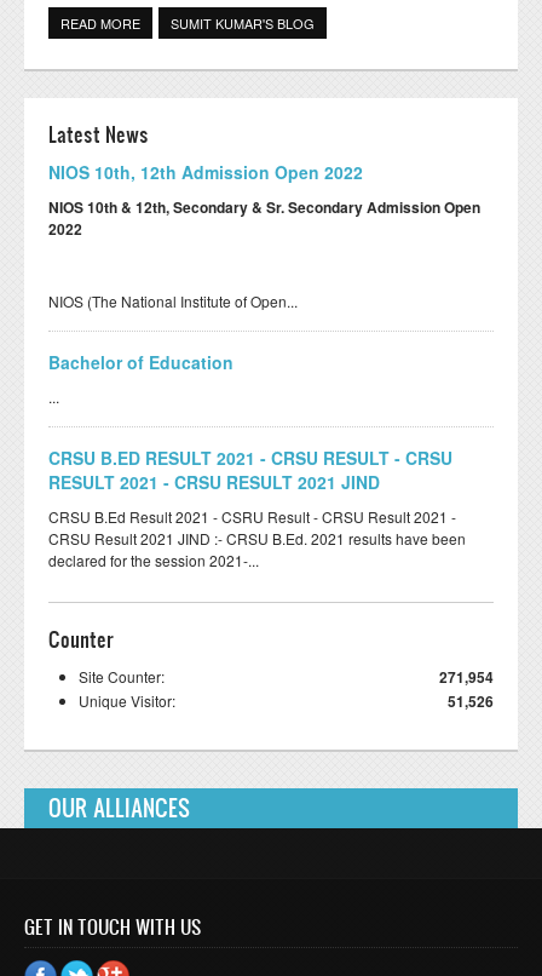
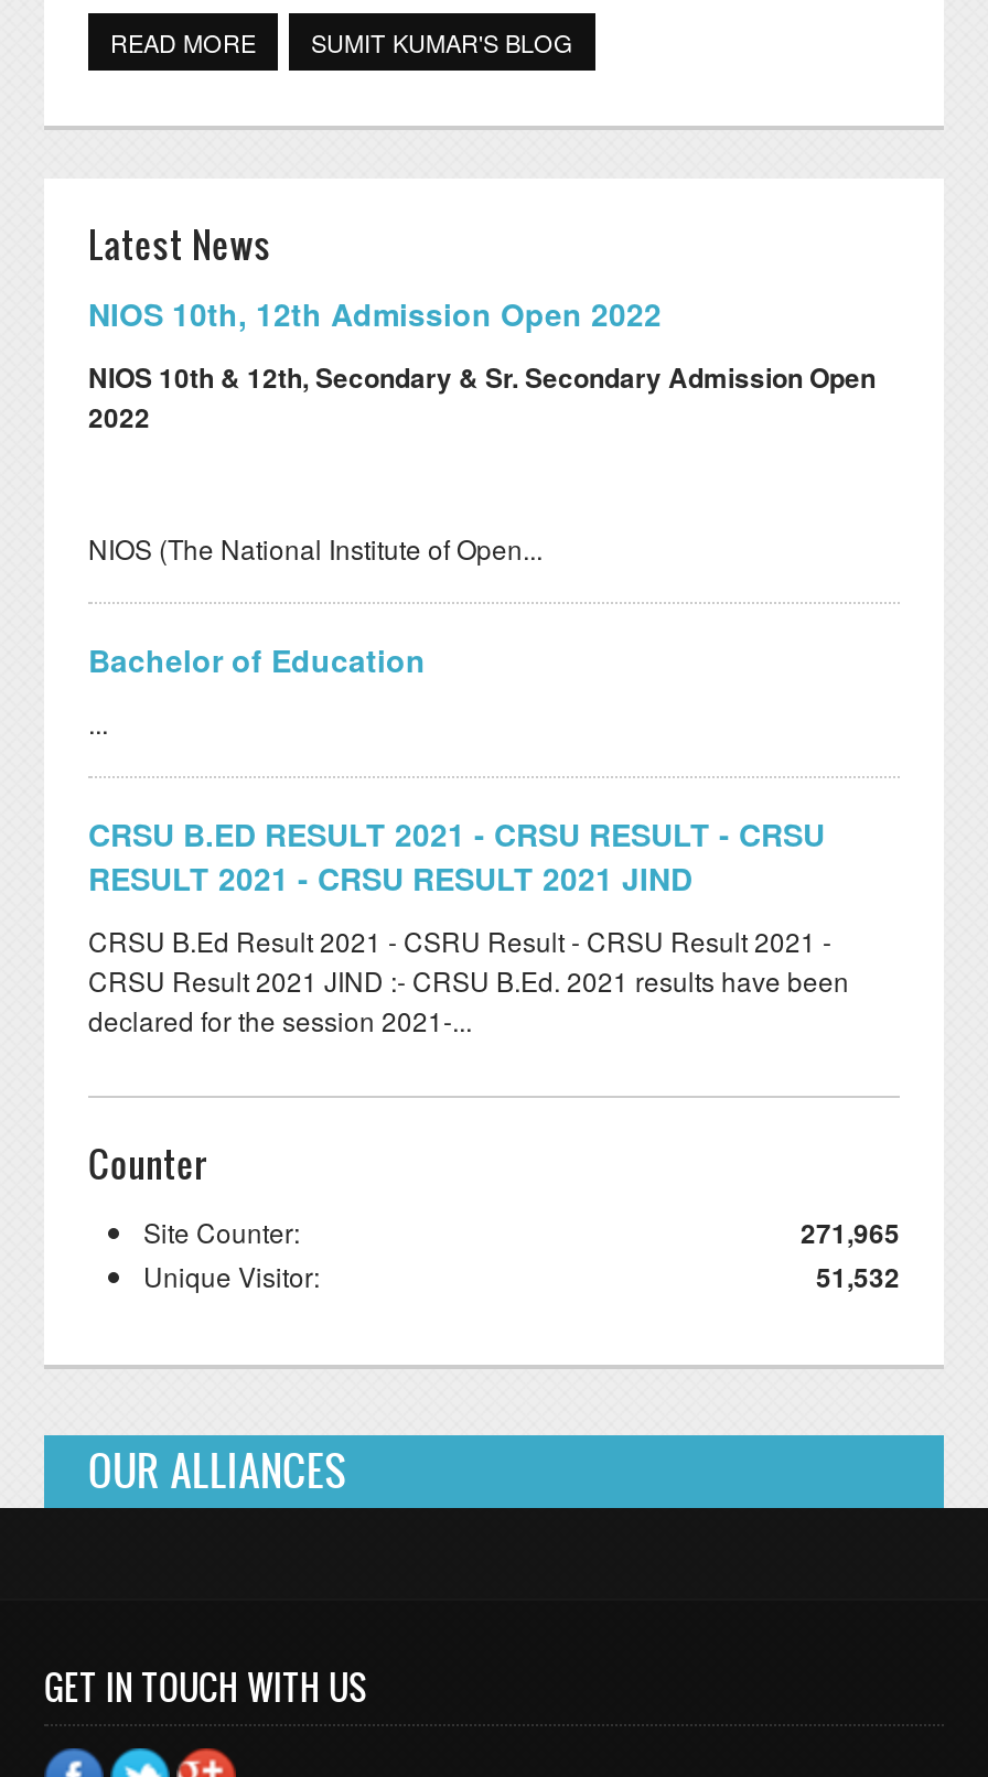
- 271,954
+ 271,965

- 51,526
+ 51,532
